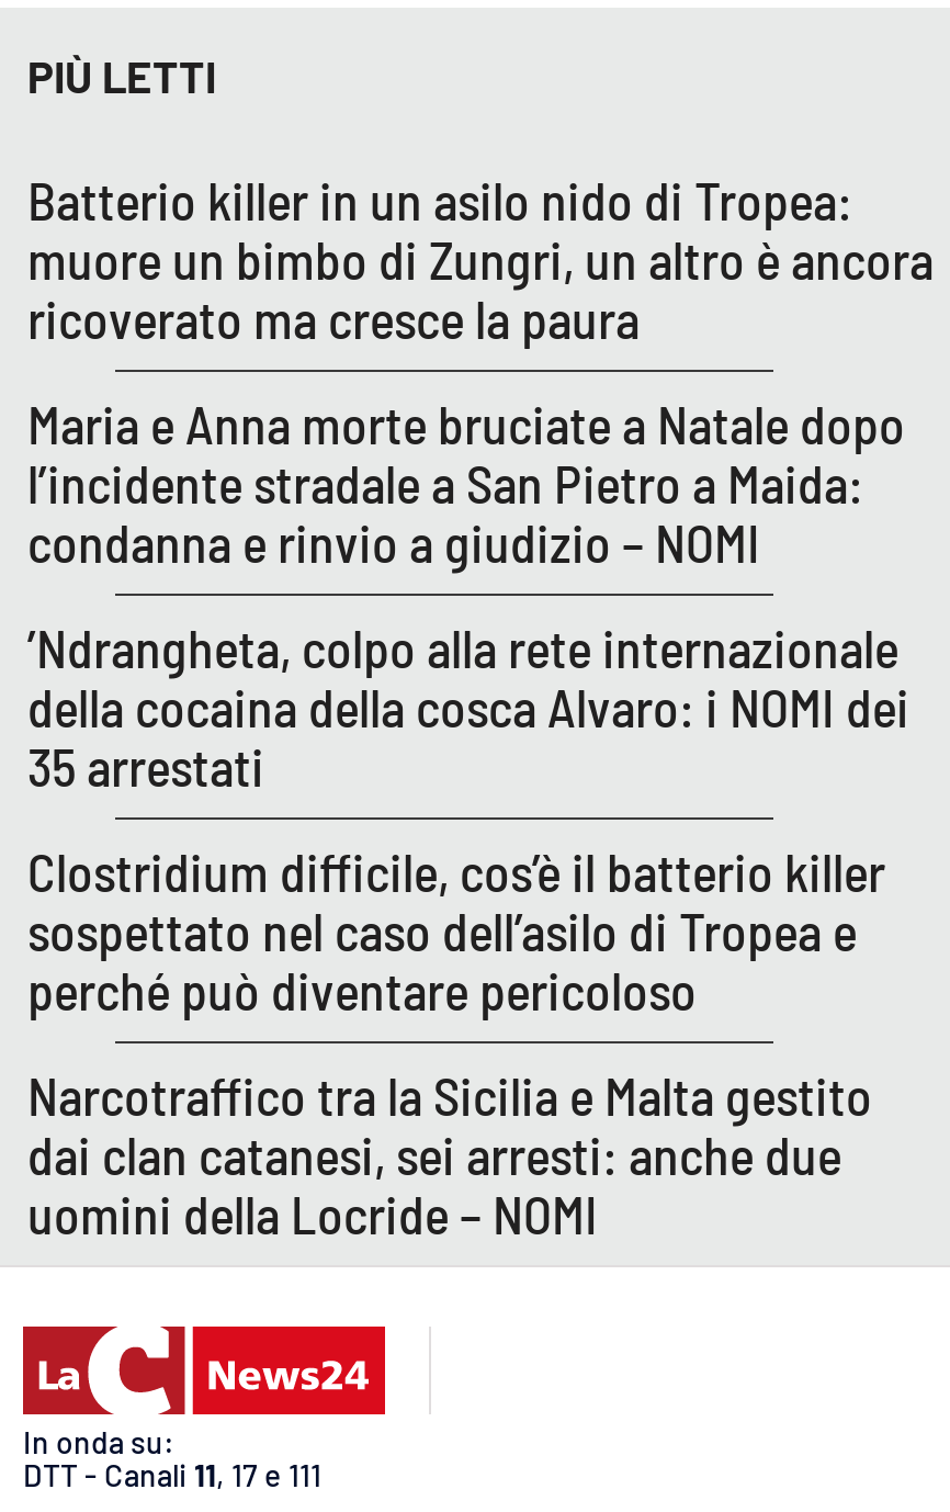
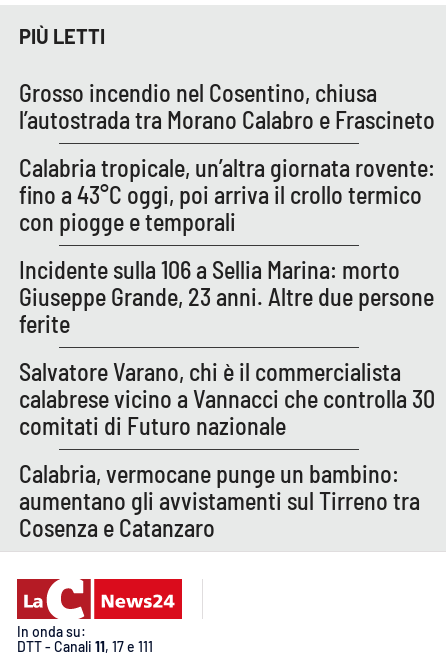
- Batterio killer in un asilo nido di Tropea:
- muore un bimbo di Zungri, un altro è ancora
- ricoverato ma cresce la paura
+ Grosso incendio nel Cosentino, chiusa
+ l’autostrada tra Morano Calabro e Frascineto

- Maria e Anna morte bruciate a Natale dopo
- l’incidente stradale a San Pietro a Maida:
- condanna e rinvio a giudizio – NOMI
+ Calabria tropicale, un’altra giornata rovente:
+ fino a 43°C oggi, poi arriva il crollo termico
+ con piogge e temporali

- ’Ndrangheta, colpo alla rete internazionale
- della cocaina della cosca Alvaro: i NOMI dei
- 35 arrestati
+ Incidente sulla 106 a Sellia Marina: morto
+ Giuseppe Grande, 23 anni. Altre due persone
+ ferite

- Clostridium difficile, cos’è il batterio killer
- sospettato nel caso dell’asilo di Tropea e
- perché può diventare pericoloso
+ Salvatore Varano, chi è il commercialista
+ calabrese vicino a Vannacci che controlla 30
+ comitati di Futuro nazionale

- Narcotraffico tra la Sicilia e Malta gestito
- dai clan catanesi, sei arresti: anche due
- uomini della Locride – NOMI
+ Calabria, vermocane punge un bambino:
+ aumentano gli avvistamenti sul Tirreno tra
+ Cosenza e Catanzaro
